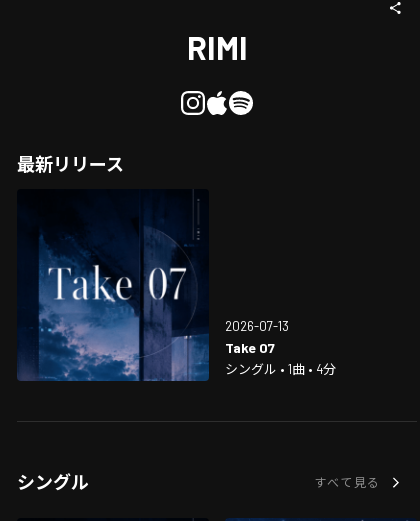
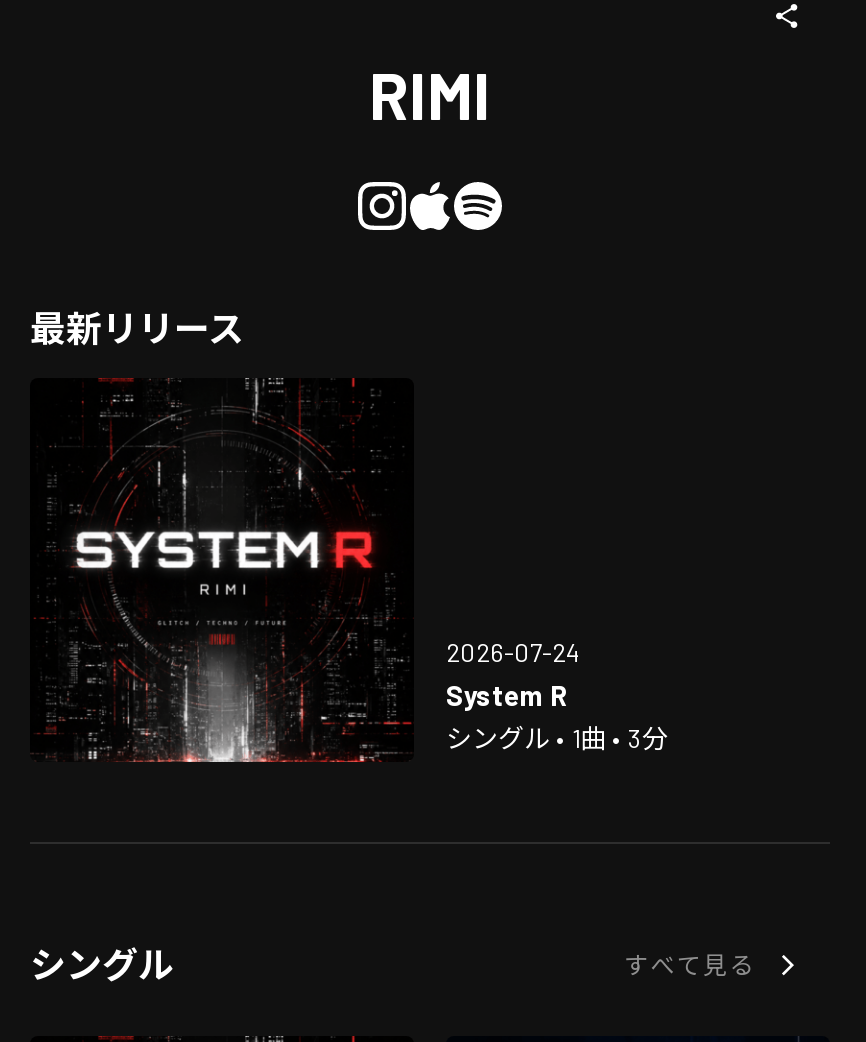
- [image]
- 2026-07-13
- Take 07
- シングル • 1曲 • 4分
+ [image]
+ 2026-07-24
+ System R
+ シングル • 1曲 • 3分
